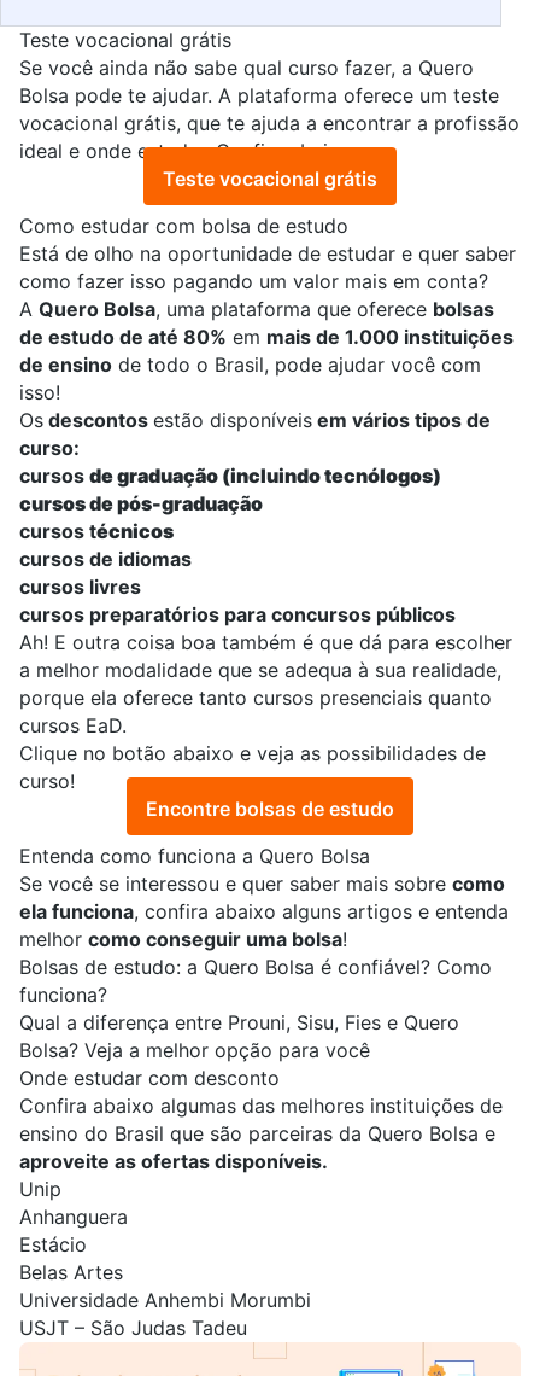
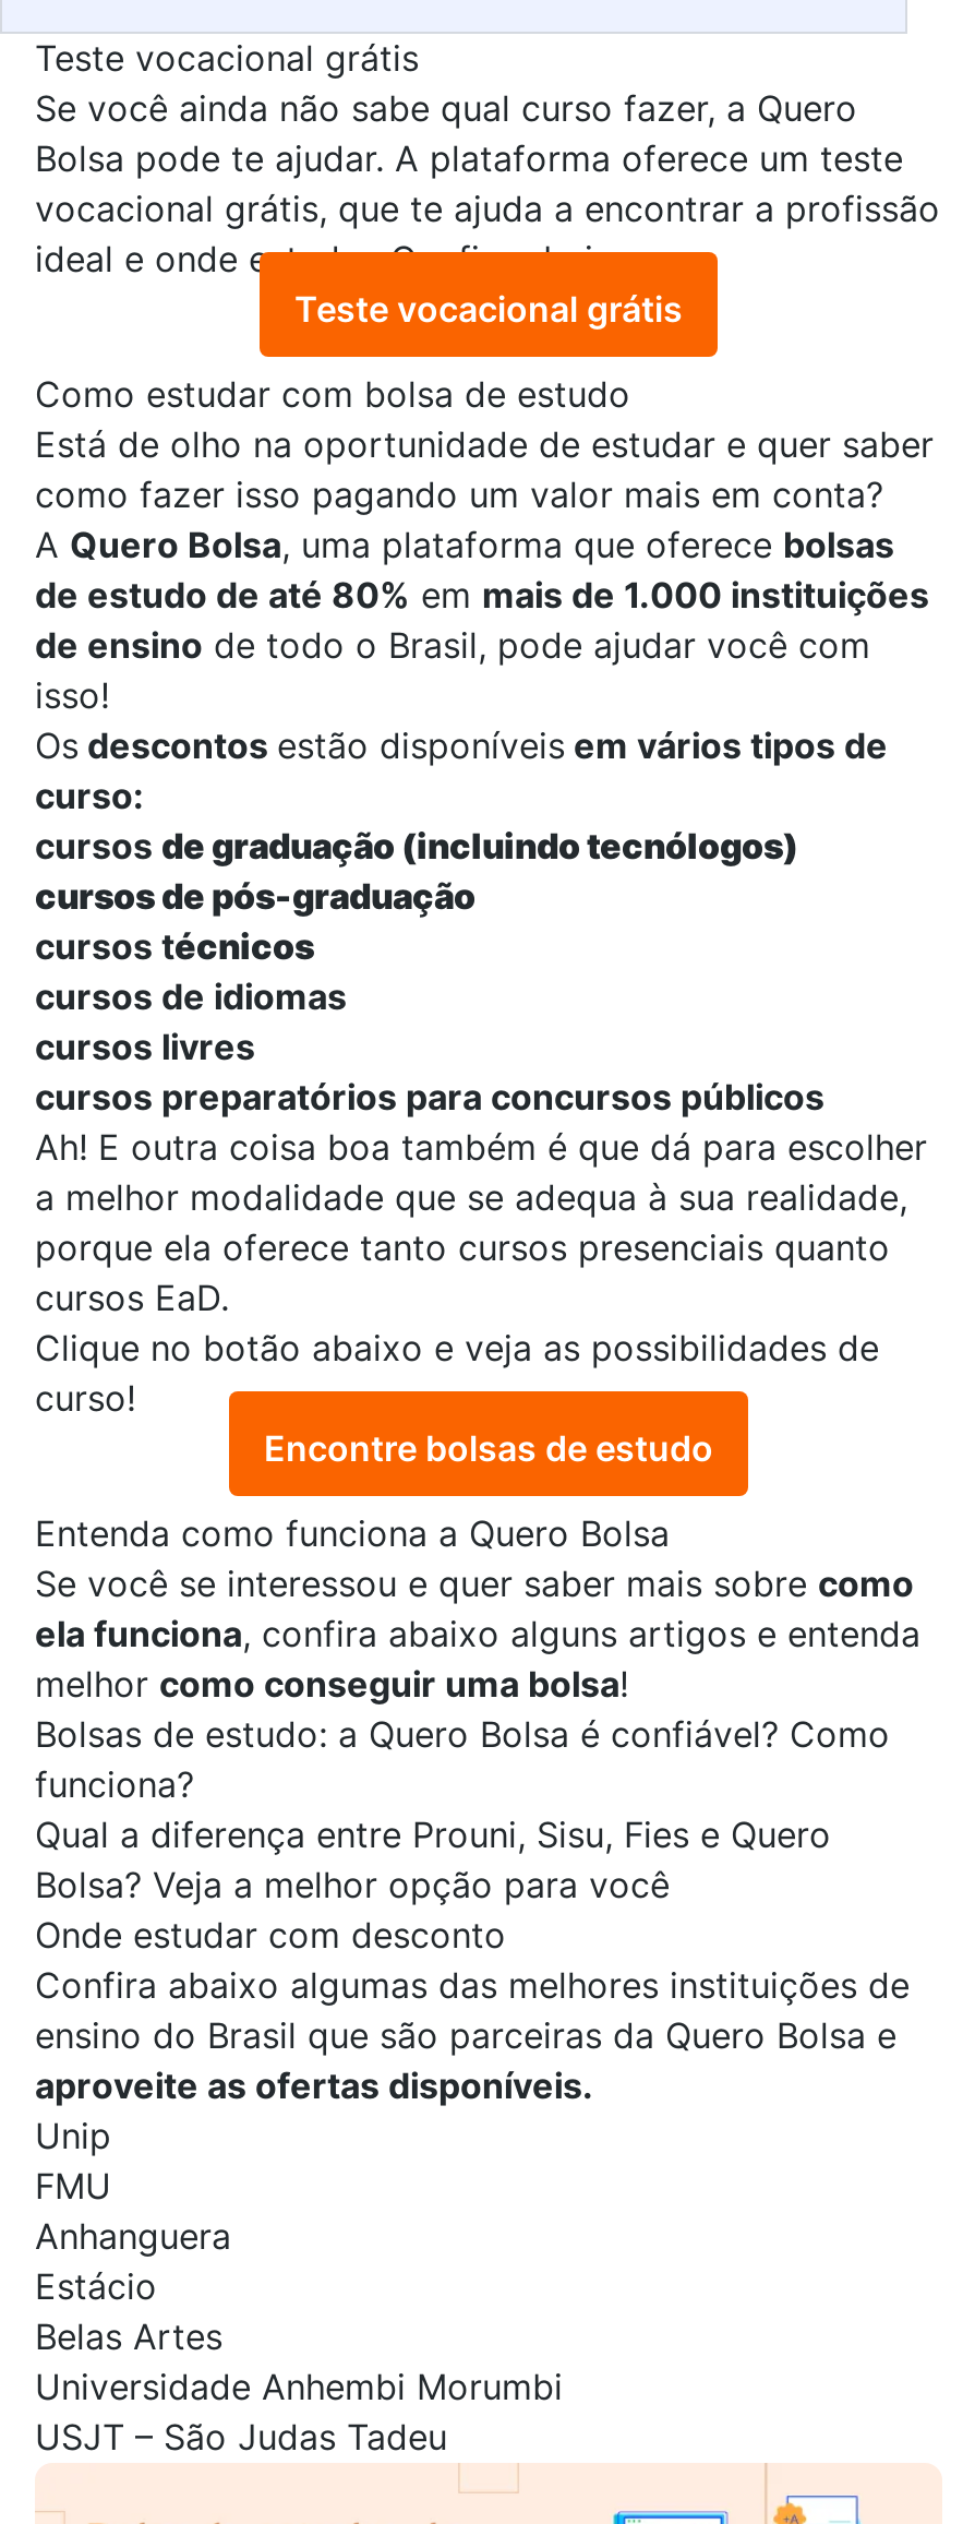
+ FMU
